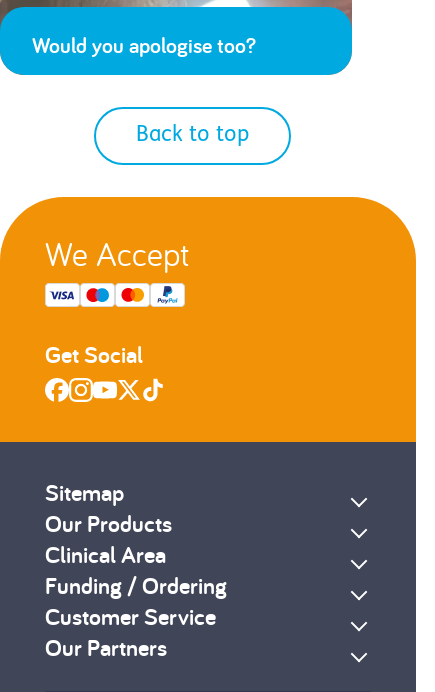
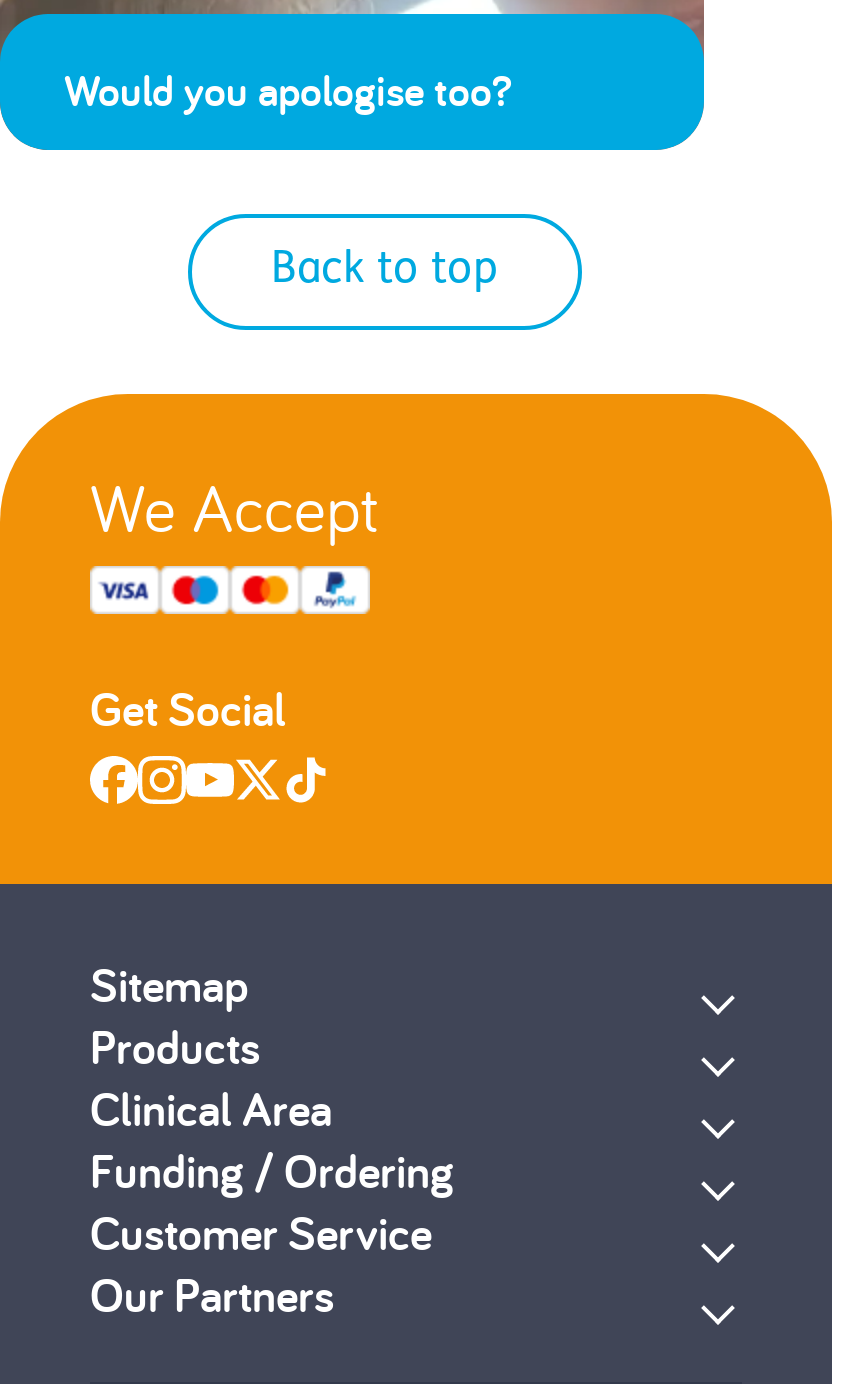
- Our Products
+ Products
